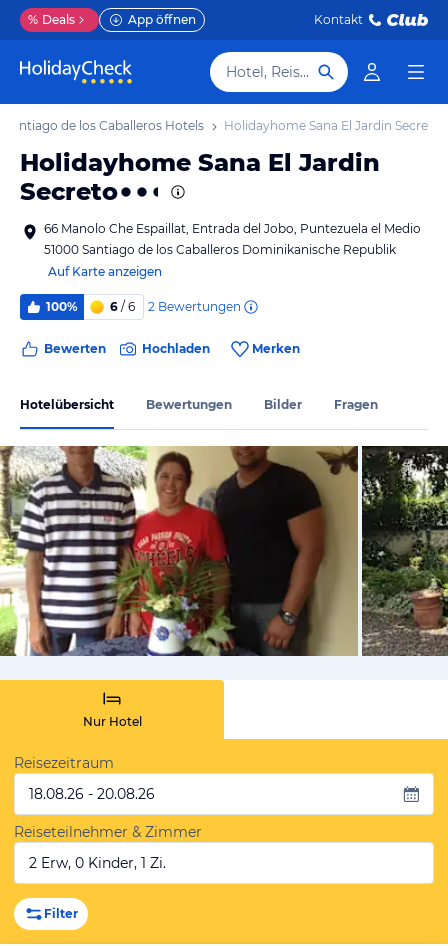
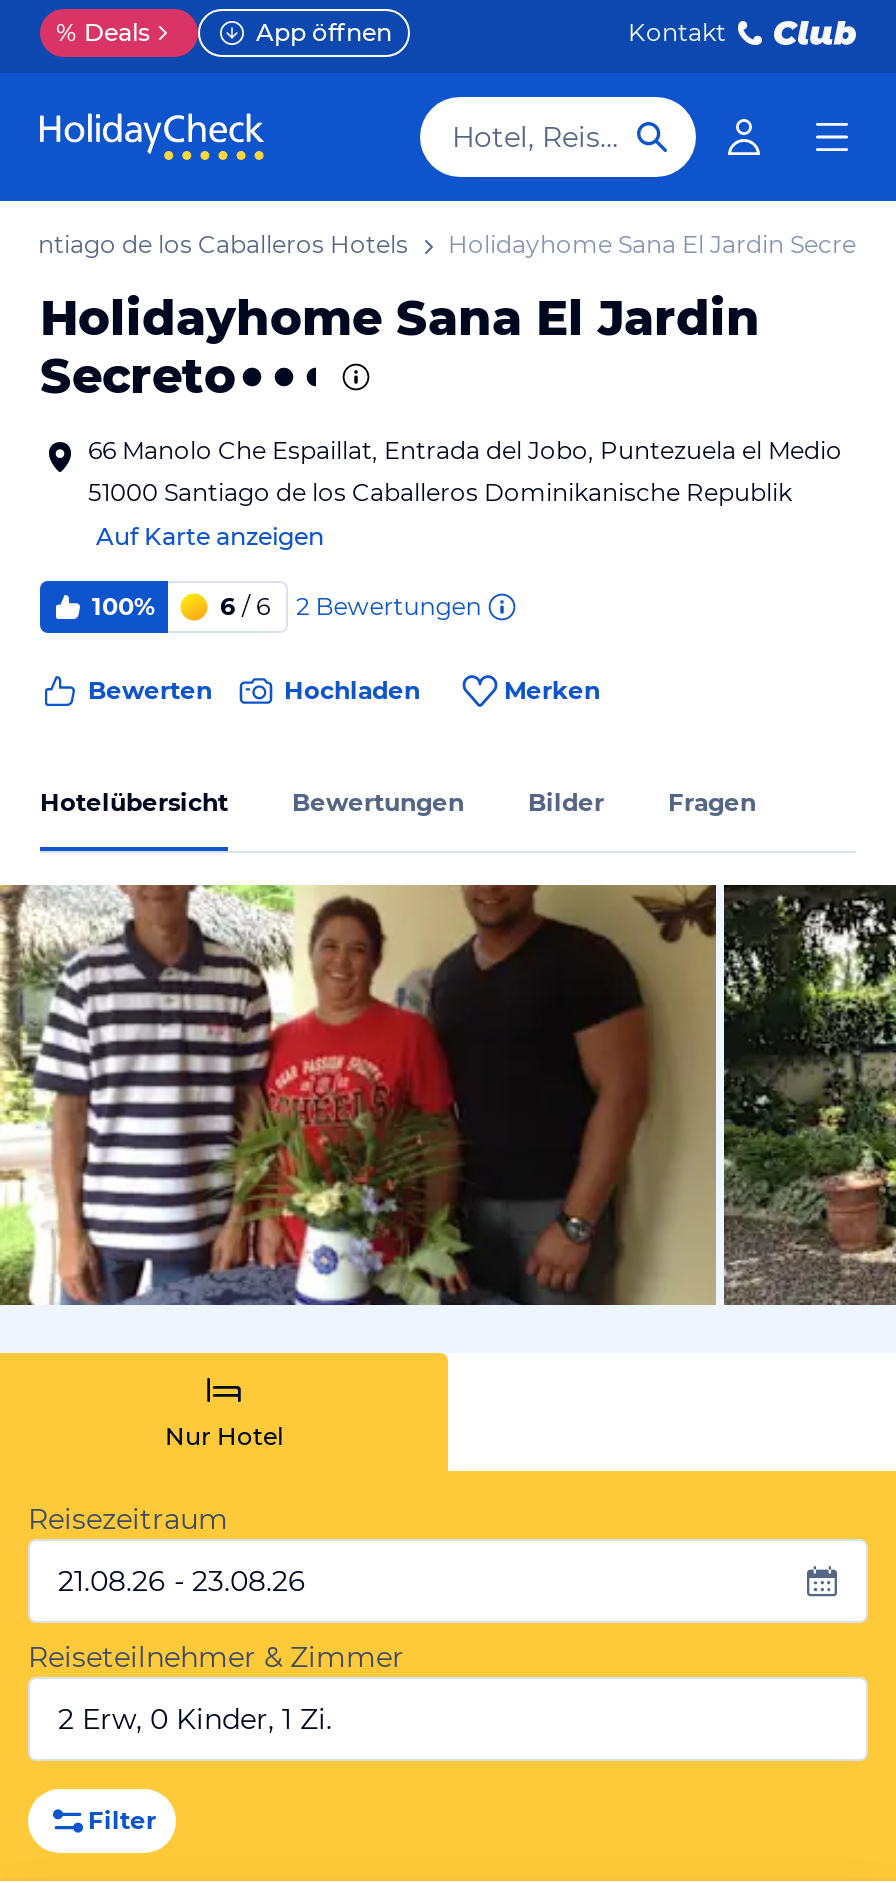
- 18.08.26 - 20.08.26
+ 21.08.26 - 23.08.26
